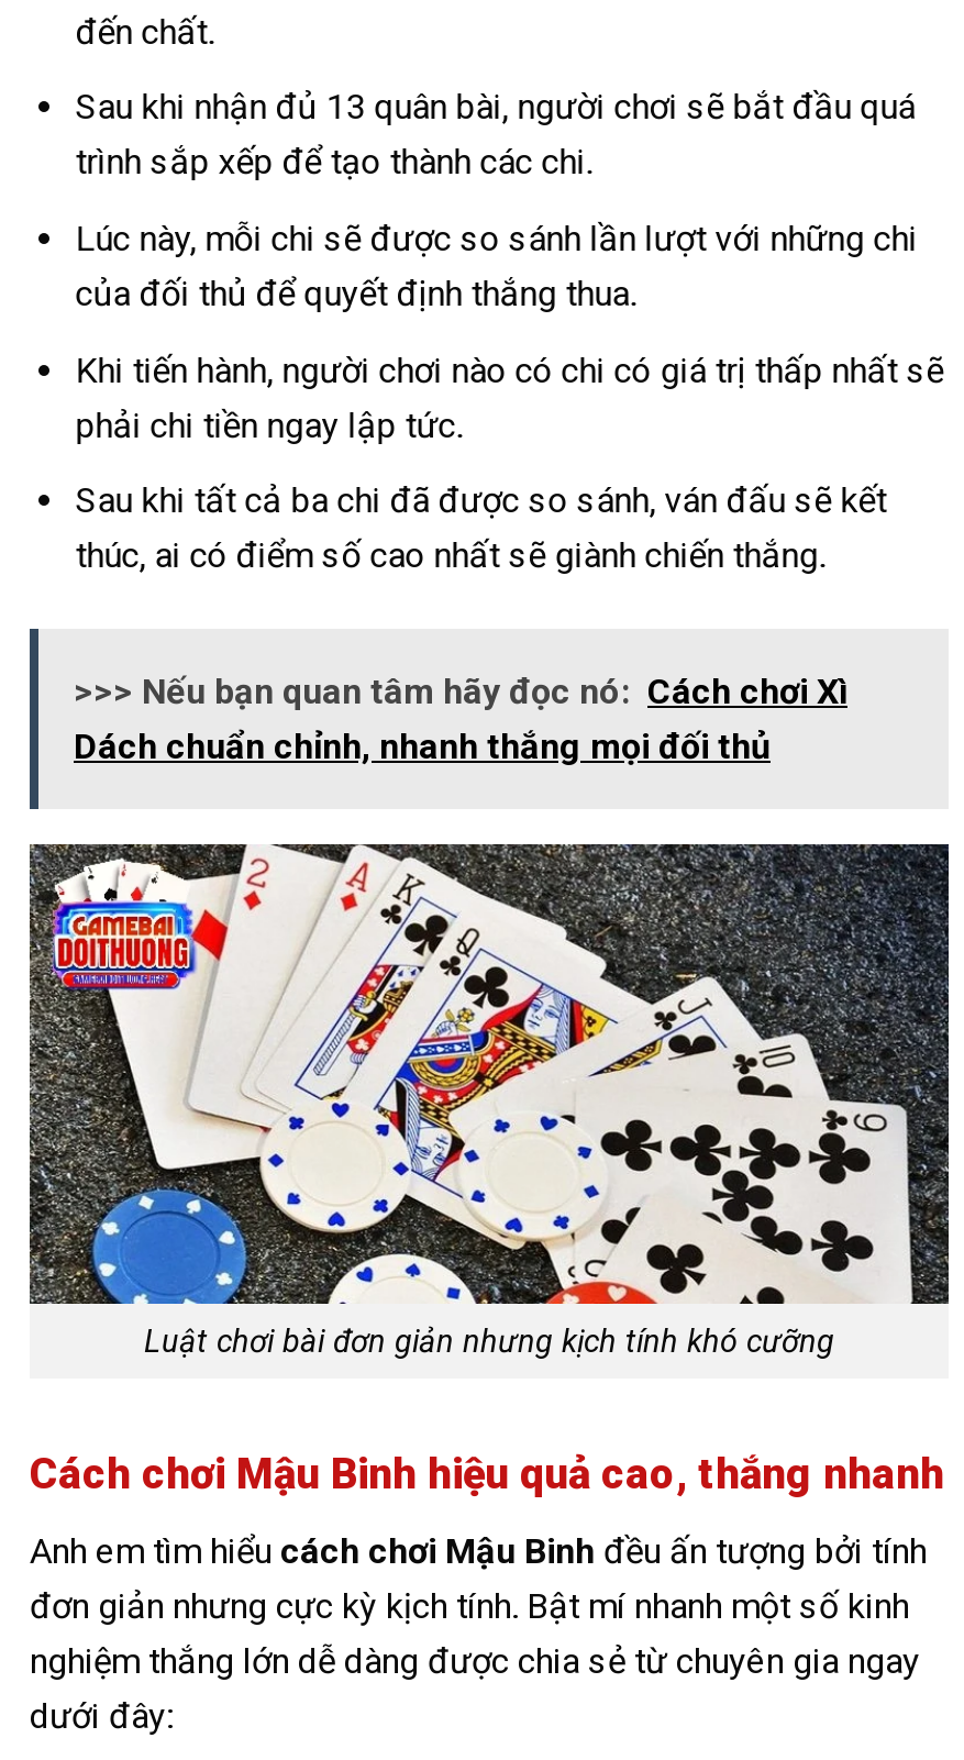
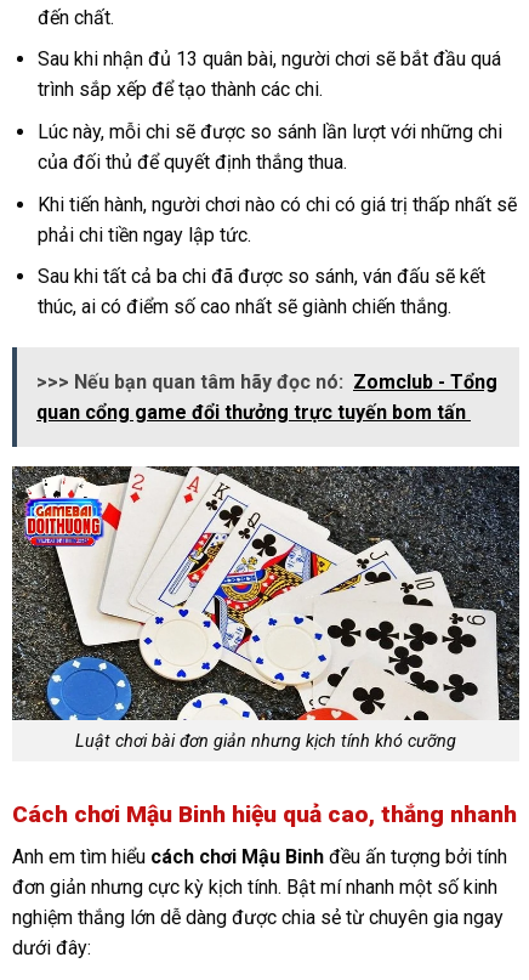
- >>> Nếu bạn quan tâm hãy đọc nó: Cách chơi Xì
- Dách chuẩn chỉnh, nhanh thắng mọi đối thủ
+ >>> Nếu bạn quan tâm hãy đọc nó: Zomclub - Tổng
+ quan cổng game đổi thưởng trực tuyến bom tấn
